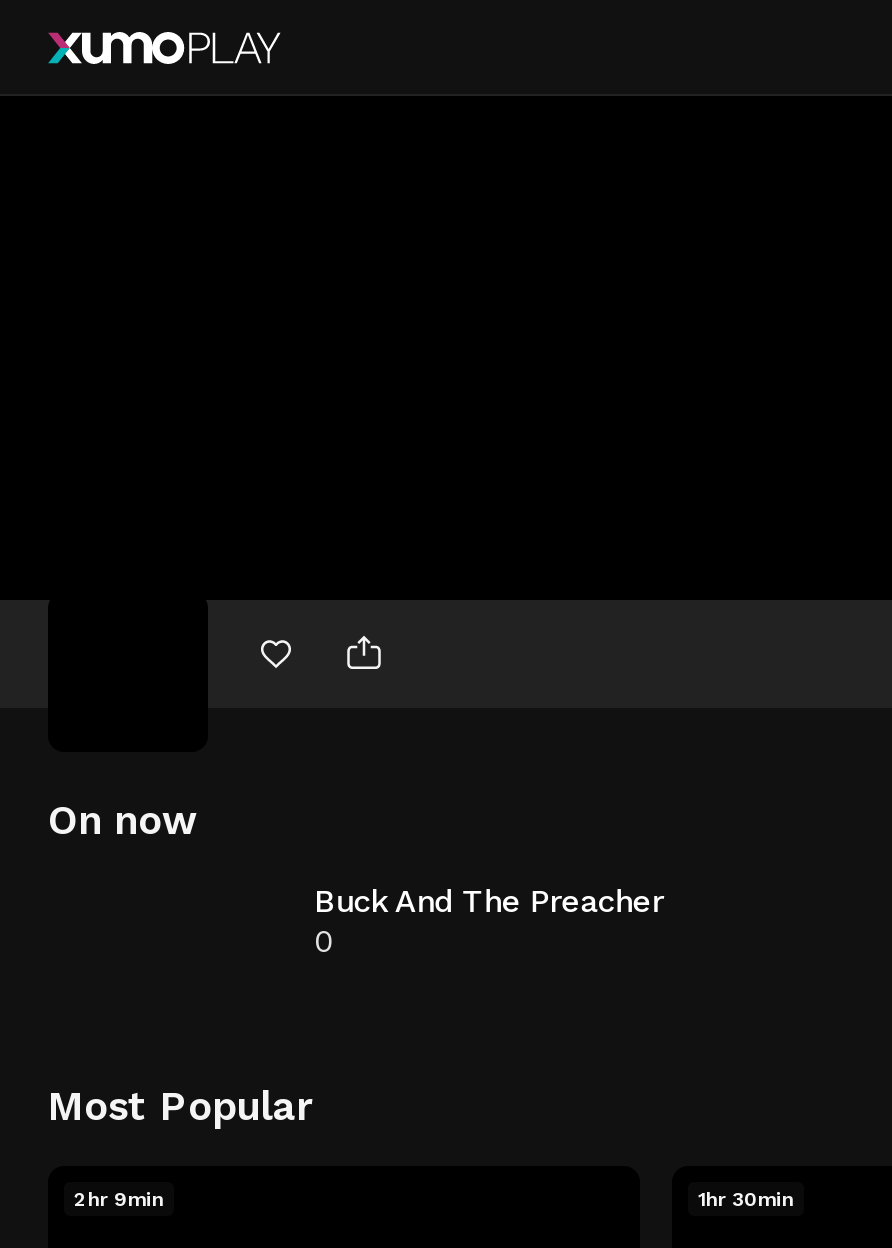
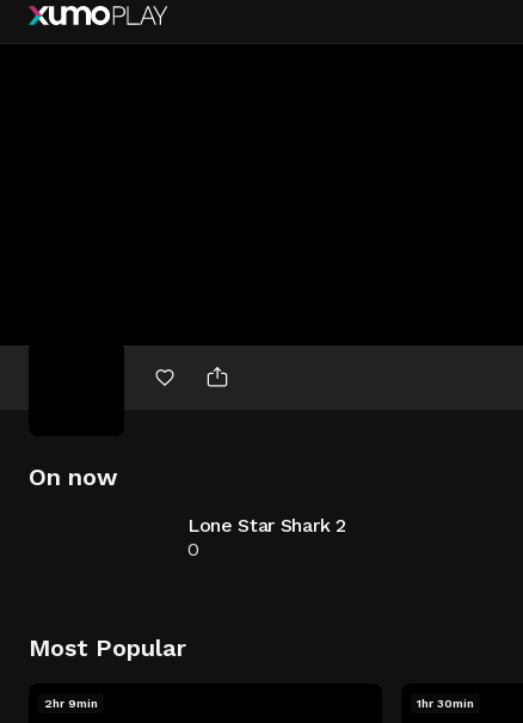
- Buck And The Preacher
+ Lone Star Shark 2
